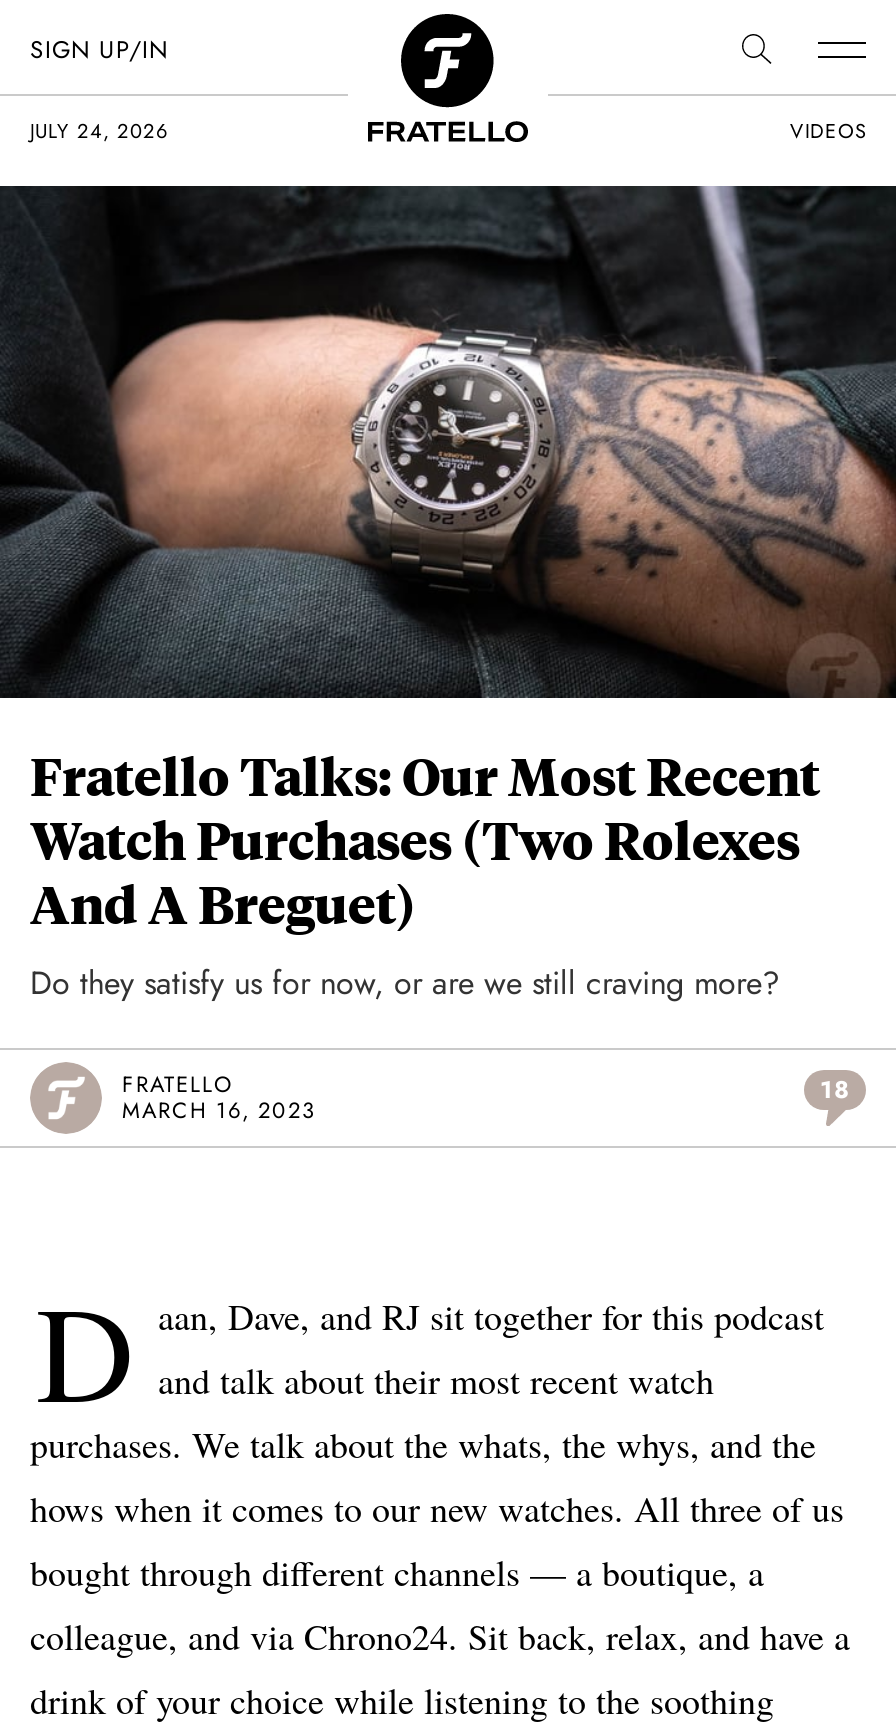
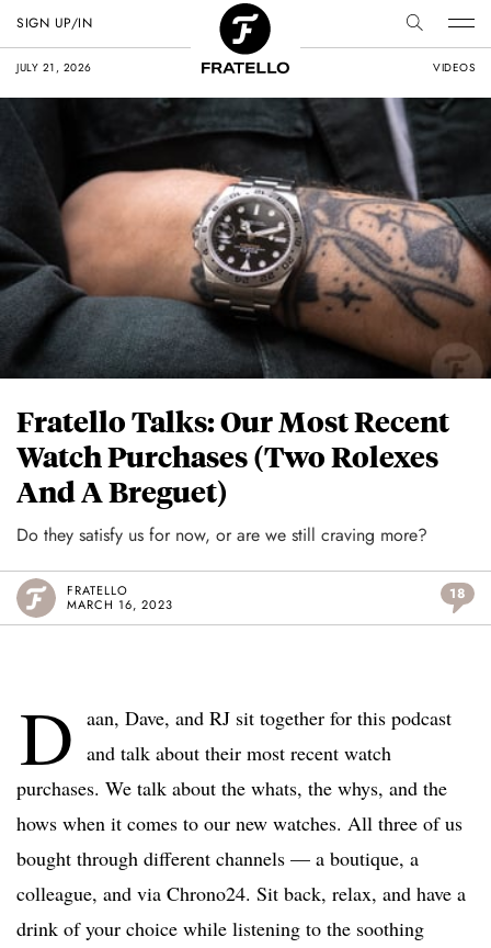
- JULY 24, 2026
+ JULY 21, 2026
